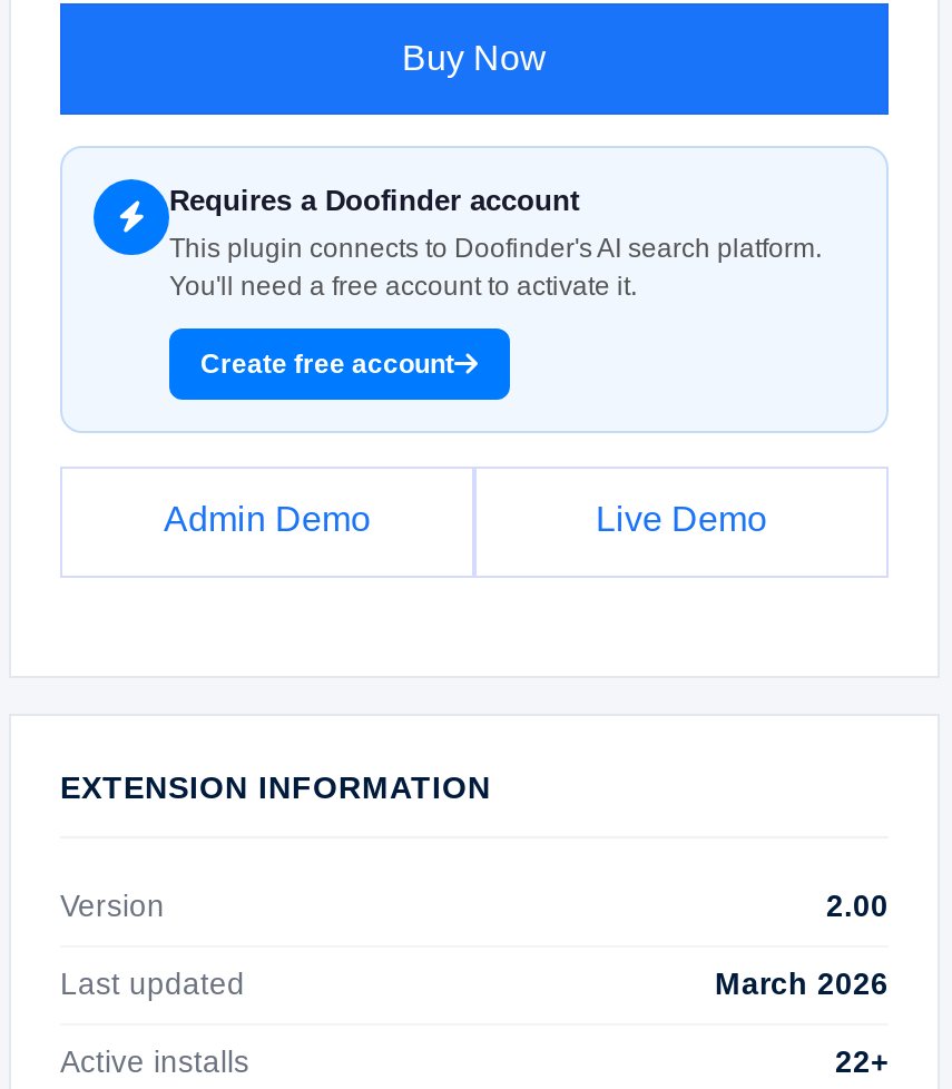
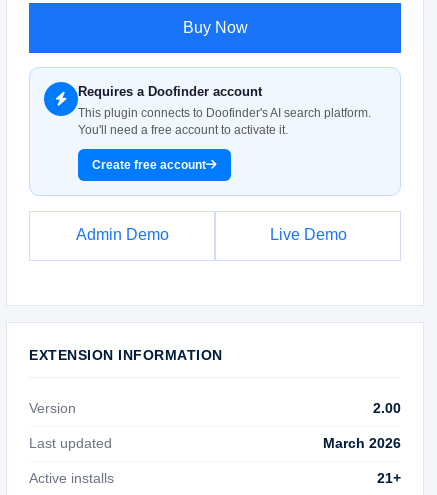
- 22+
+ 21+
